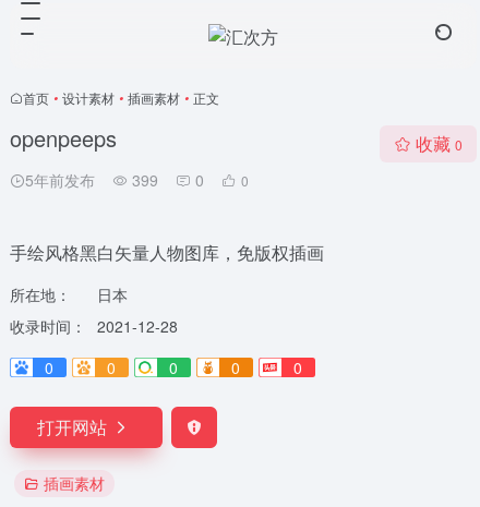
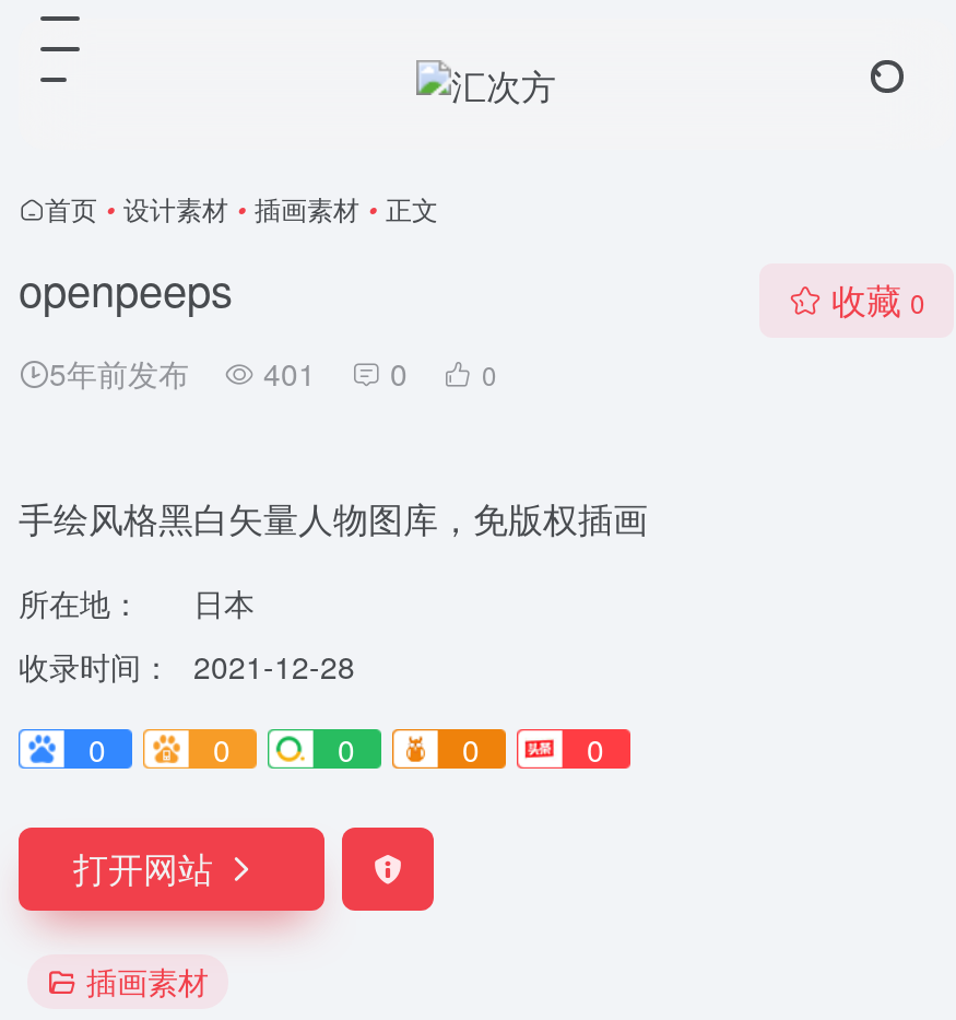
- 5年前发布 399 0 0
+ 5年前发布 401 0 0
